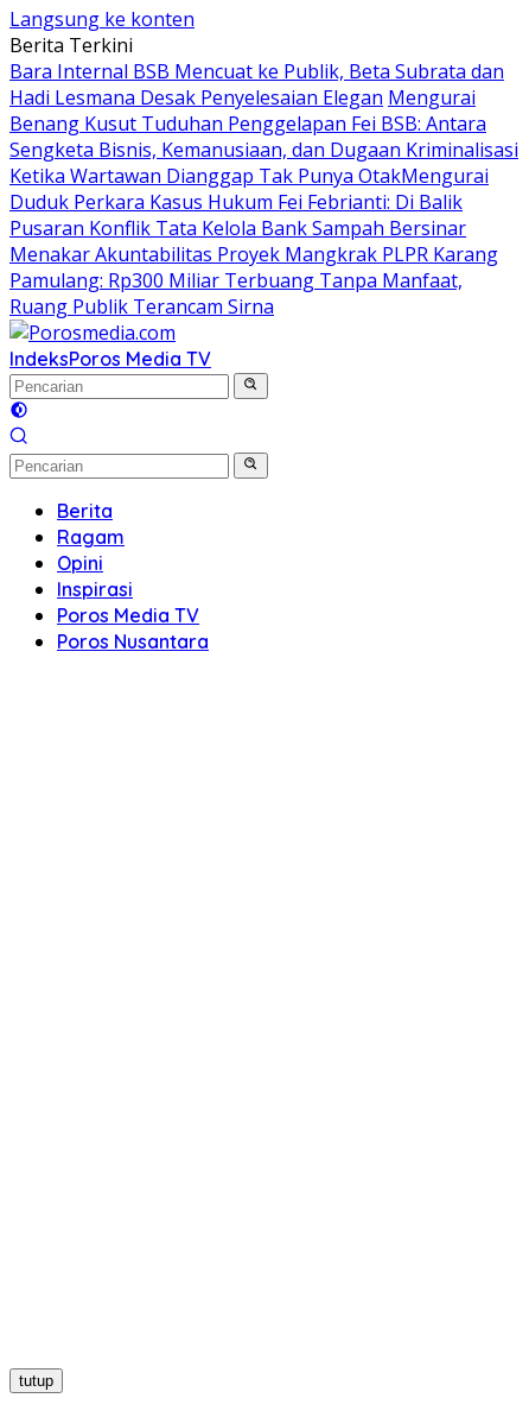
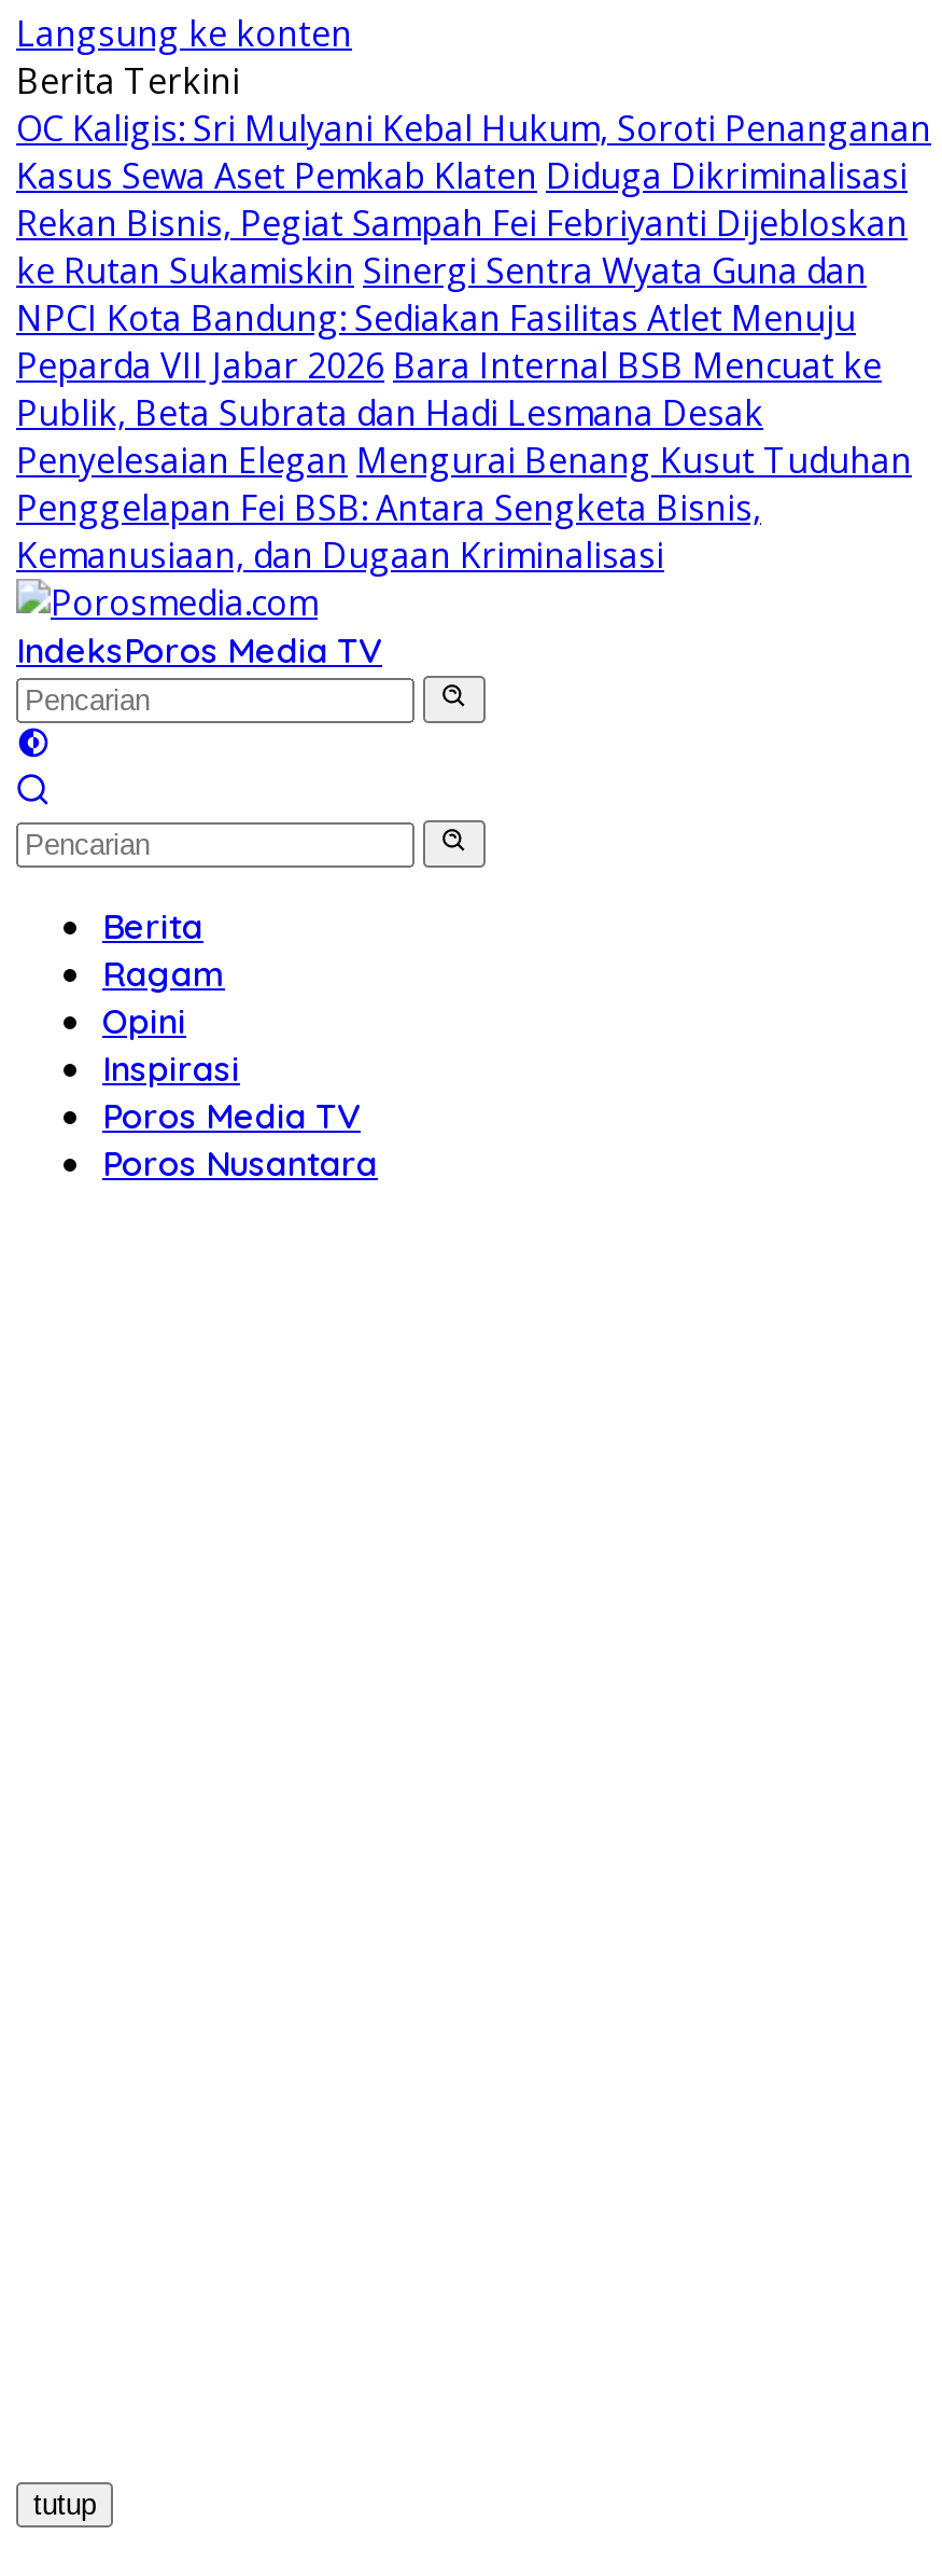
- Bara Internal BSB Mencuat ke Publik, Beta Subrata dan
- Hadi Lesmana Desak Penyelesaian Elegan Mengurai
- Benang Kusut Tuduhan Penggelapan Fei BSB: Antara
- Sengketa Bisnis, Kemanusiaan, dan Dugaan Kriminalisasi
- Ketika Wartawan Dianggap Tak Punya OtakMengurai
- Duduk Perkara Kasus Hukum Fei Febrianti: Di Balik
- Pusaran Konflik Tata Kelola Bank Sampah Bersinar
- Menakar Akuntabilitas Proyek Mangkrak PLPR Karang
- Pamulang: Rp300 Miliar Terbuang Tanpa Manfaat,
- Ruang Publik Terancam Sirna
+ OC Kaligis: Sri Mulyani Kebal Hukum, Soroti Penanganan
+ Kasus Sewa Aset Pemkab Klaten Diduga Dikriminalisasi
+ Rekan Bisnis, Pegiat Sampah Fei Febriyanti Dijebloskan
+ ke Rutan Sukamiskin Sinergi Sentra Wyata Guna dan
+ NPCI Kota Bandung: Sediakan Fasilitas Atlet Menuju
+ Peparda VII Jabar 2026 Bara Internal BSB Mencuat ke
+ Publik, Beta Subrata dan Hadi Lesmana Desak
+ Penyelesaian Elegan Mengurai Benang Kusut Tuduhan
+ Penggelapan Fei BSB: Antara Sengketa Bisnis,
+ Kemanusiaan, dan Dugaan Kriminalisasi
